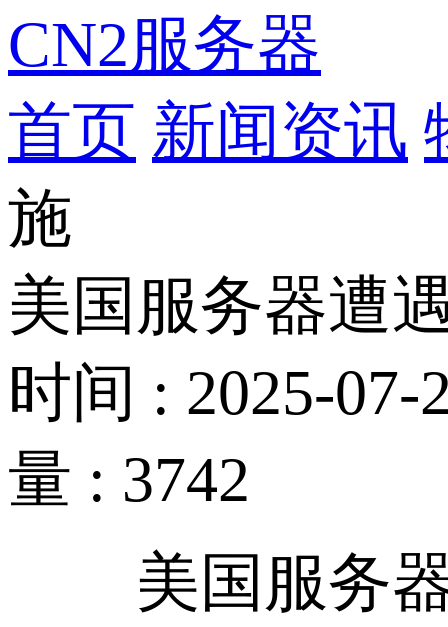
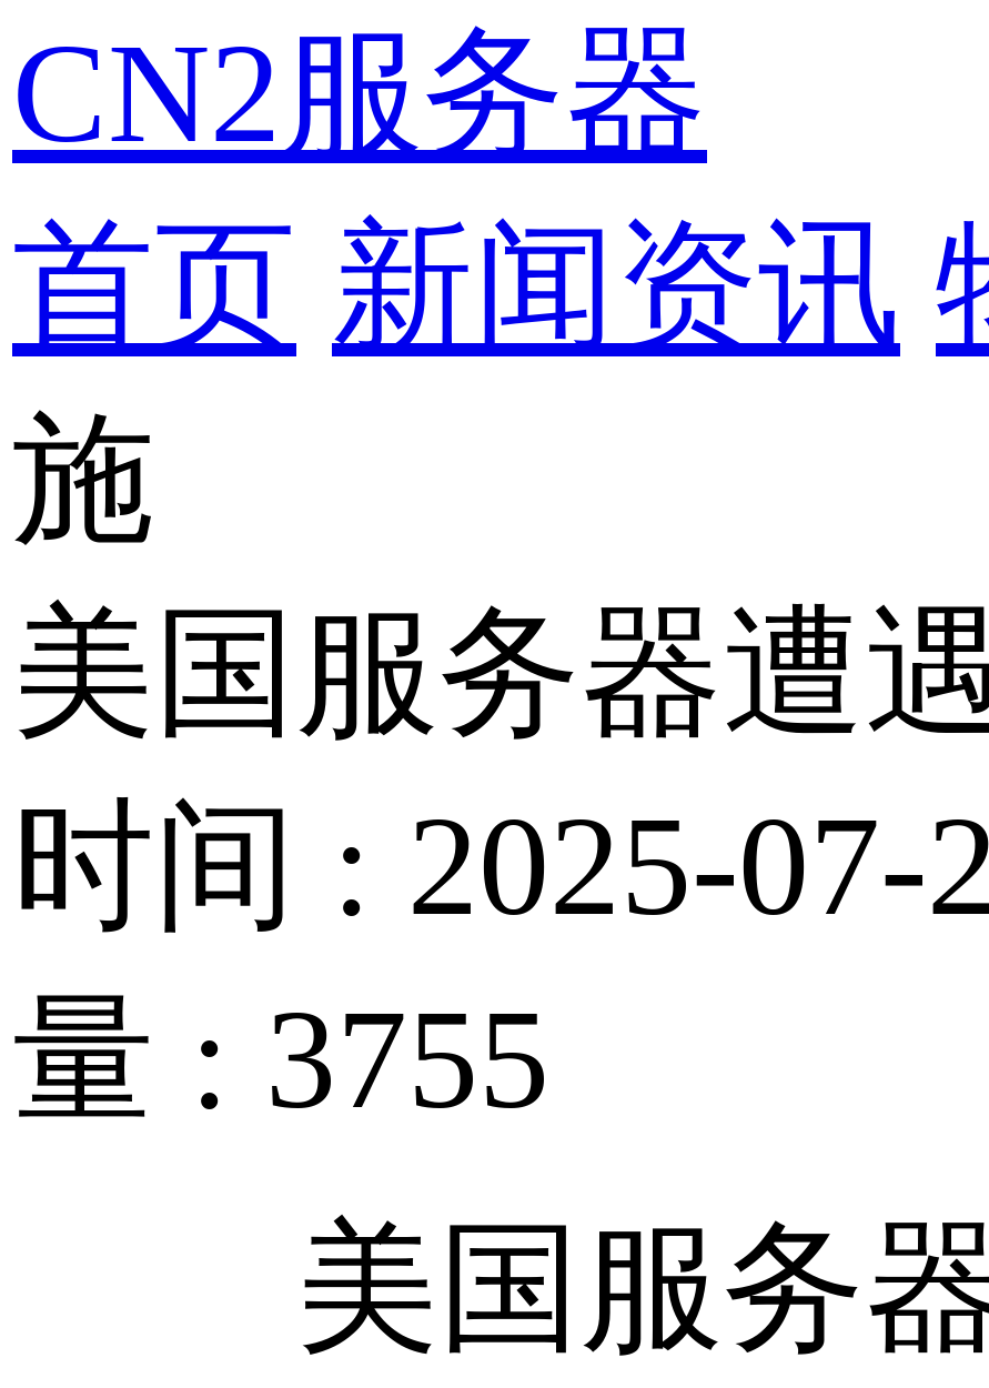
- 量 : 3742
+ 量 : 3755
